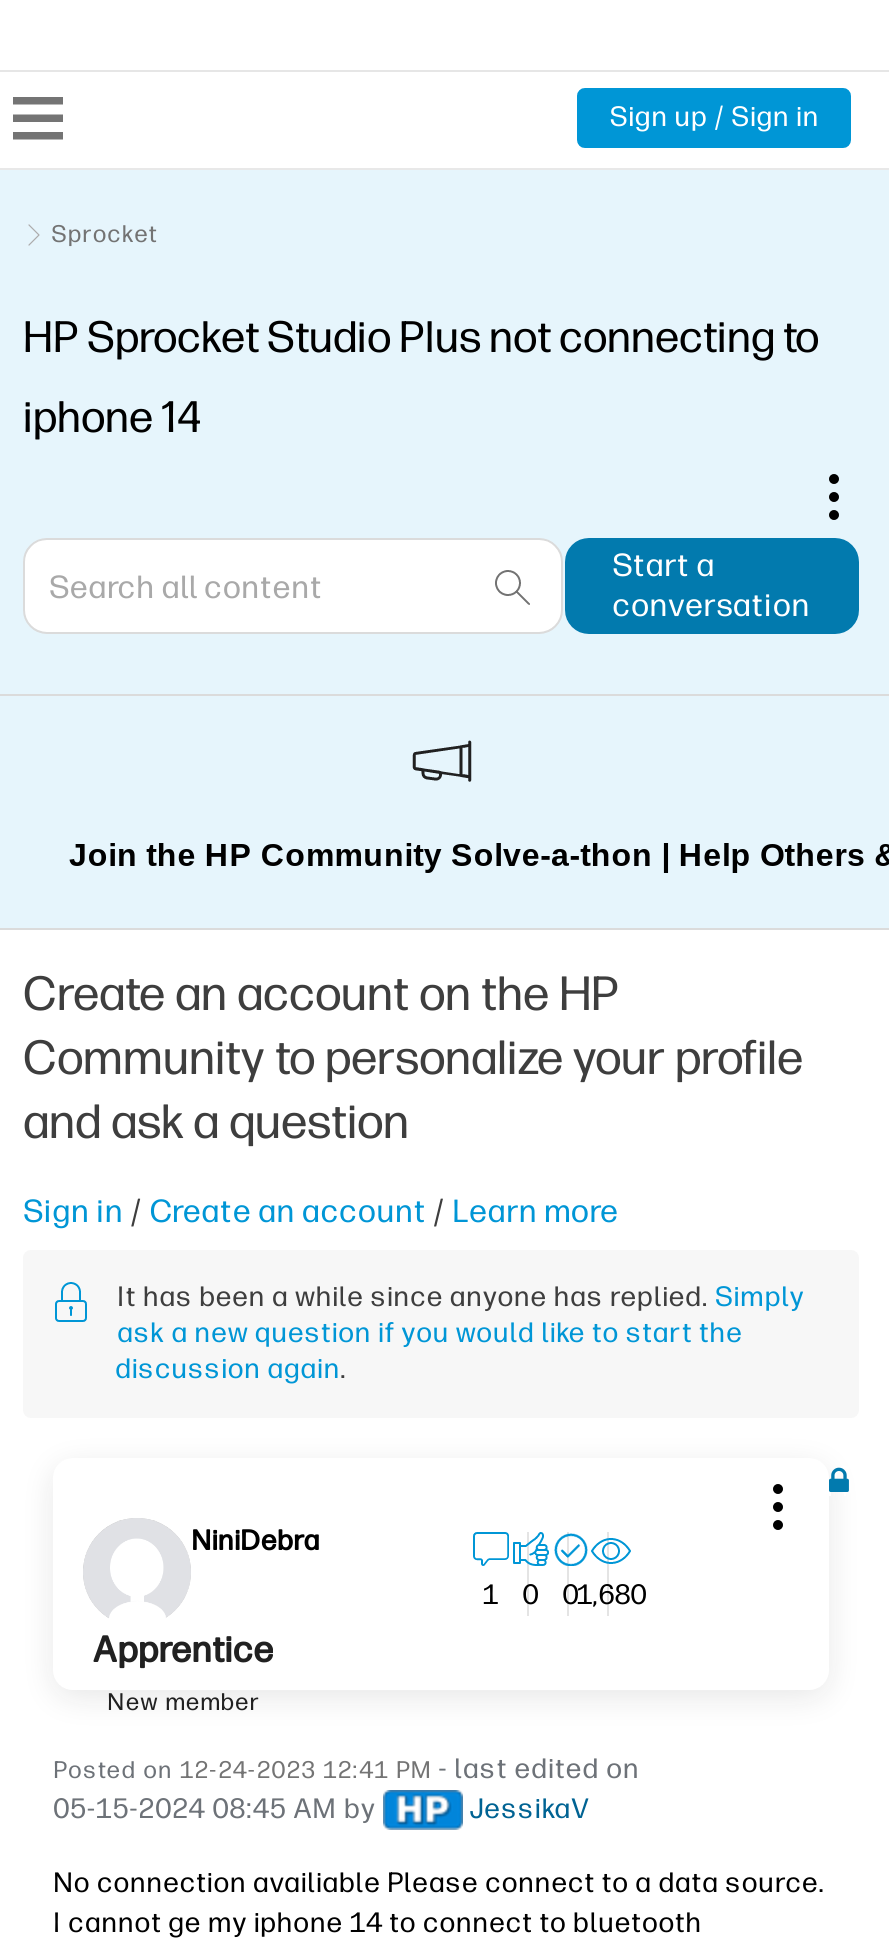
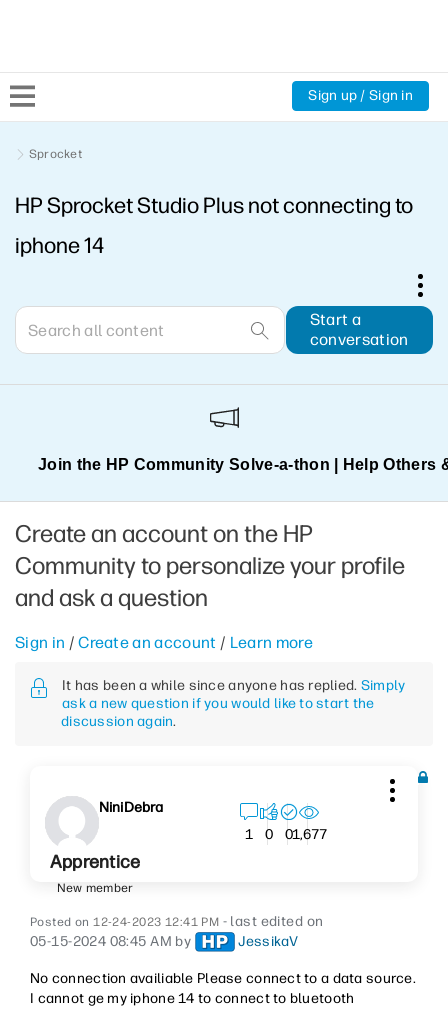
- 1 0 01,680
+ 1 0 01,677
